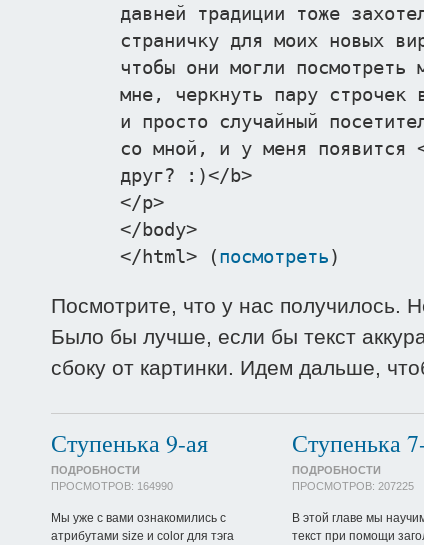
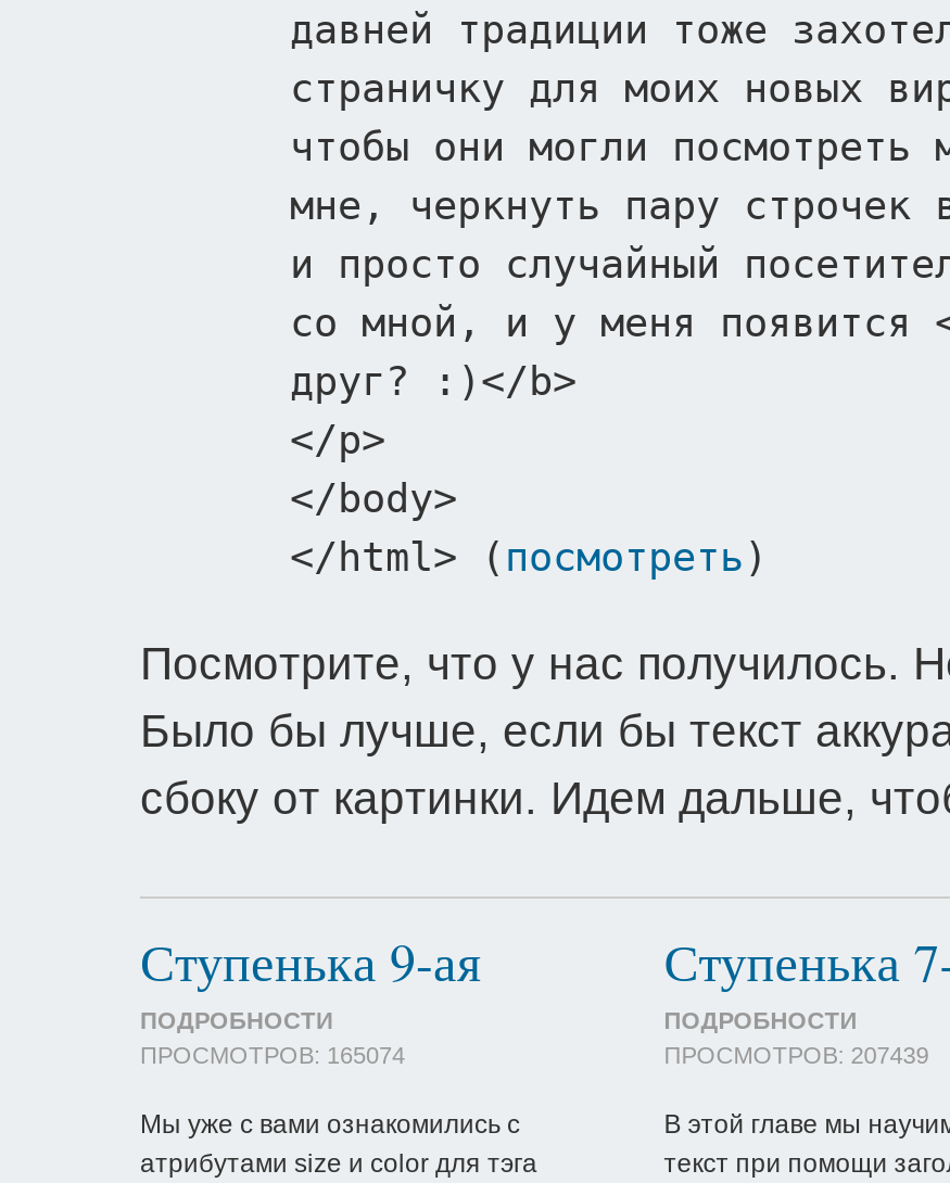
- ПРОСМОТРОВ: 164990
+ ПРОСМОТРОВ: 165074

- ПРОСМОТРОВ: 207225
+ ПРОСМОТРОВ: 207439
